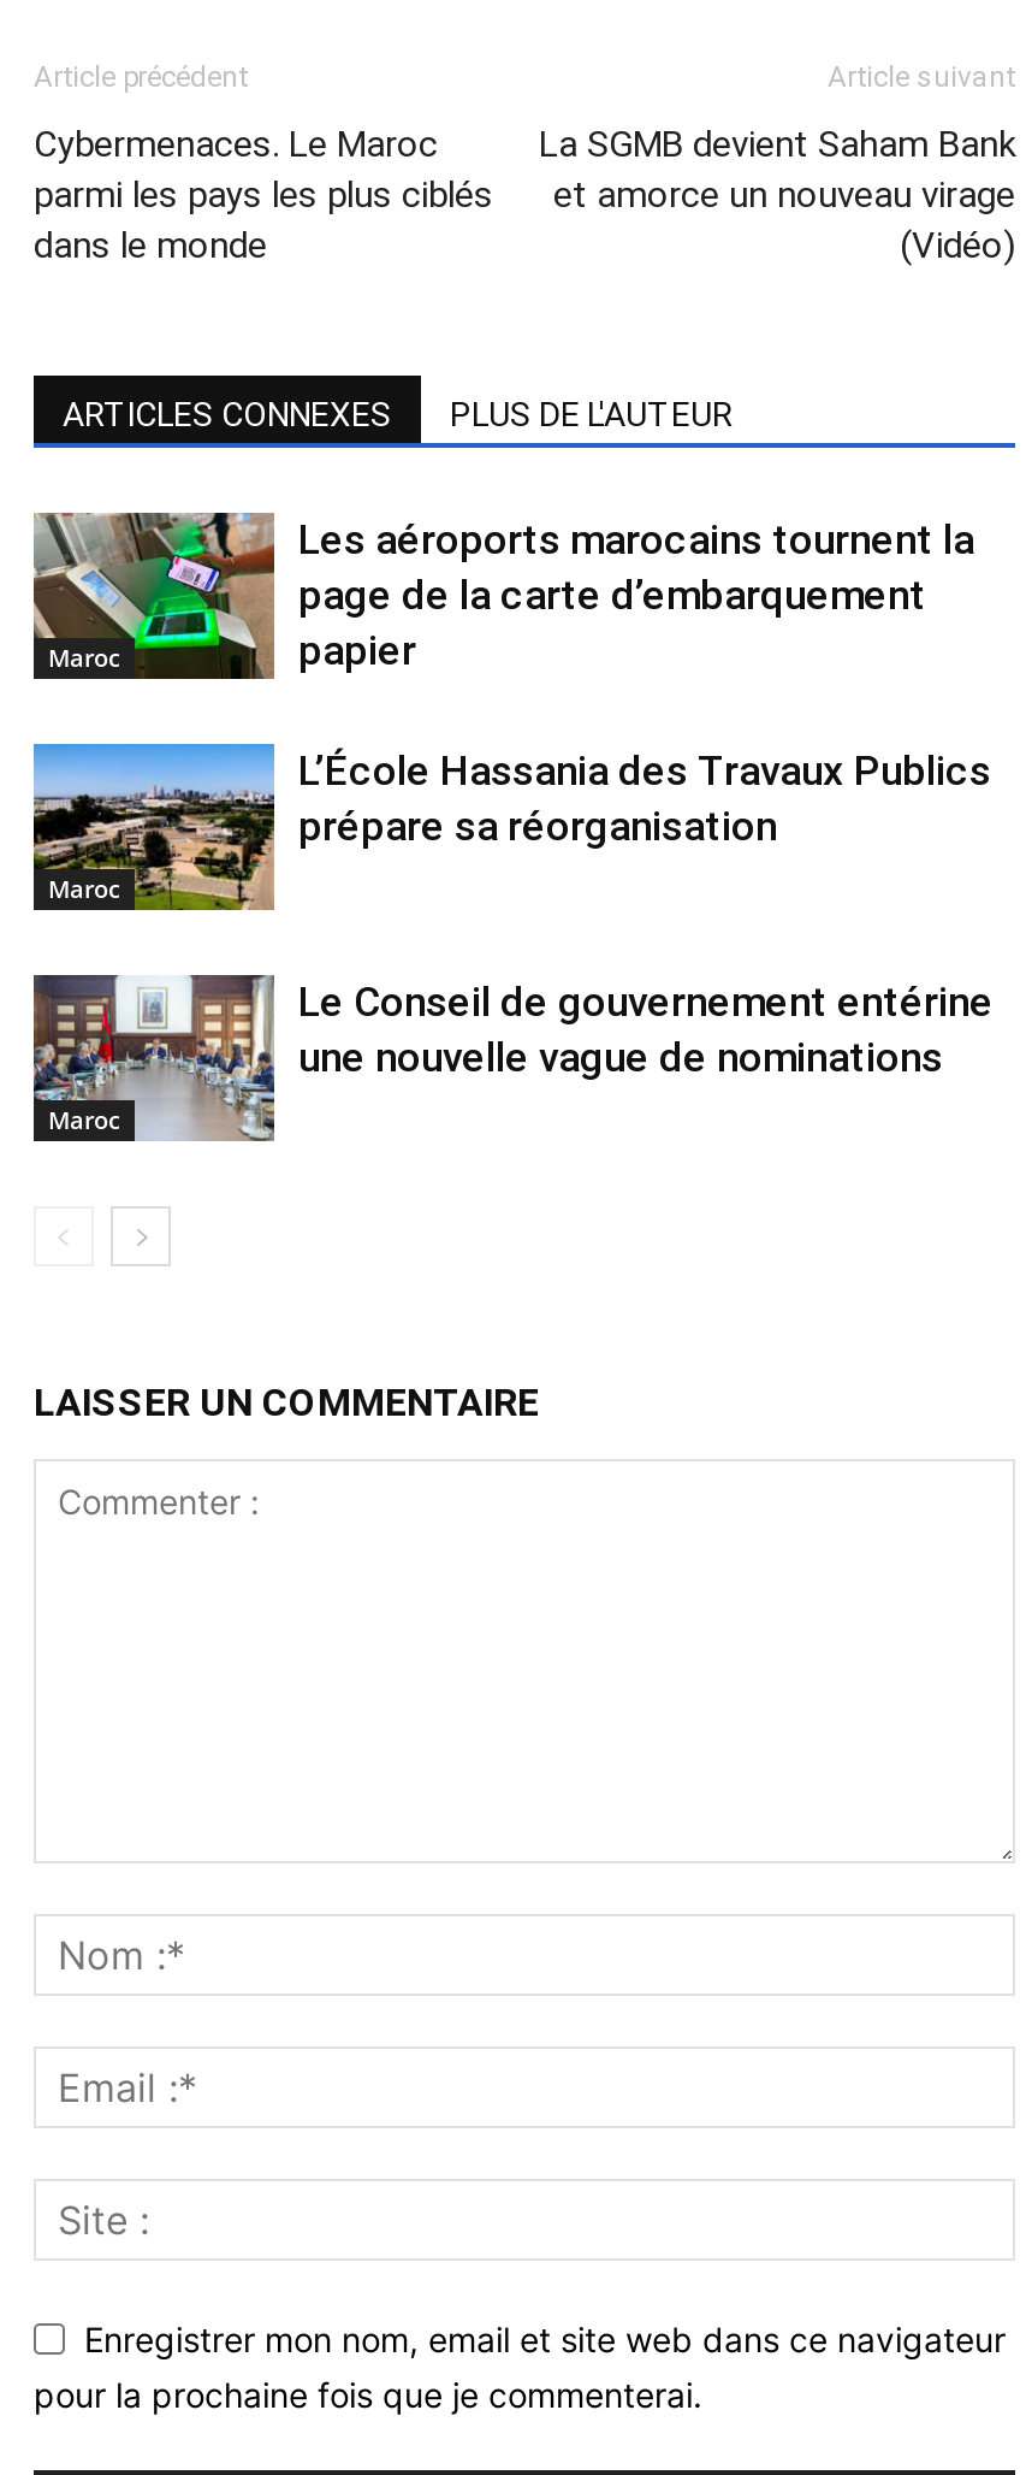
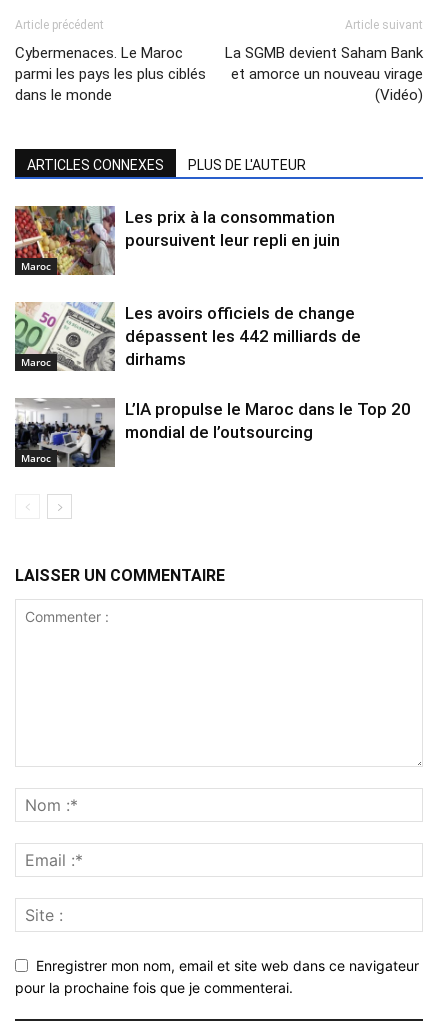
- [image]
- Les aéroports marocains tournent la
- page de la carte d’embarquement
- papier
+ [image]
+ Les prix à la consommation
+ poursuivent leur repli en juin

- [image]
- L’École Hassania des Travaux Publics
- prépare sa réorganisation
+ [image]
+ Les avoirs officiels de change
+ dépassent les 442 milliards de
+ dirhams

- [image]
- Le Conseil de gouvernement entérine
- une nouvelle vague de nominations
+ [image]
+ L’IA propulse le Maroc dans le Top 20
+ mondial de l’outsourcing
